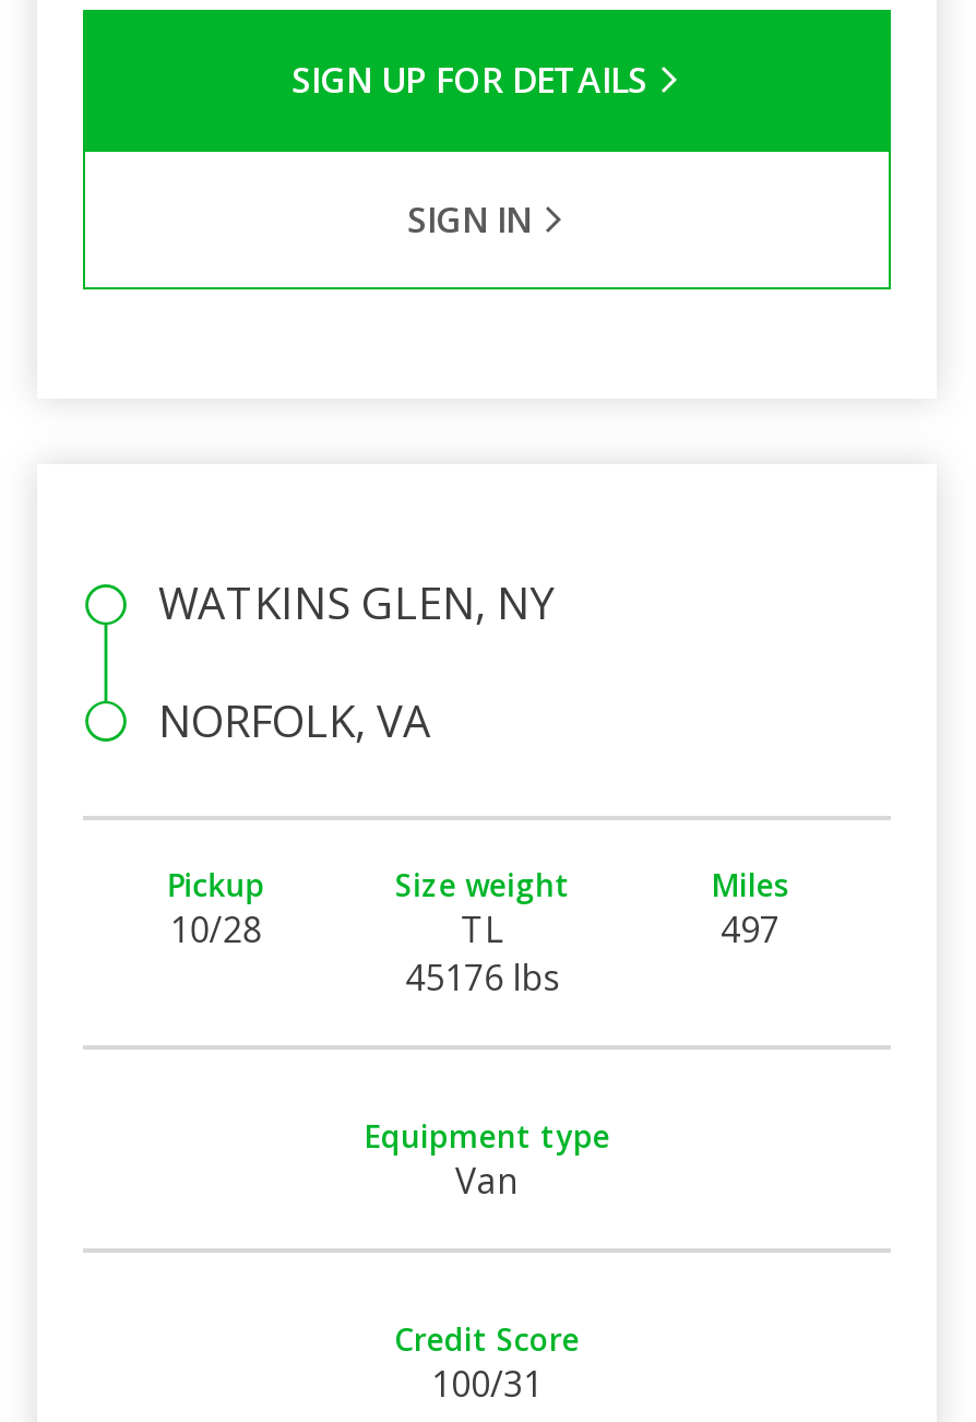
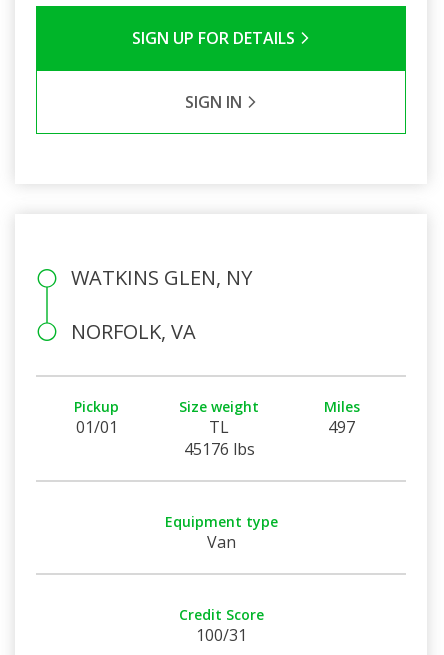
- 10/28
+ 01/01
